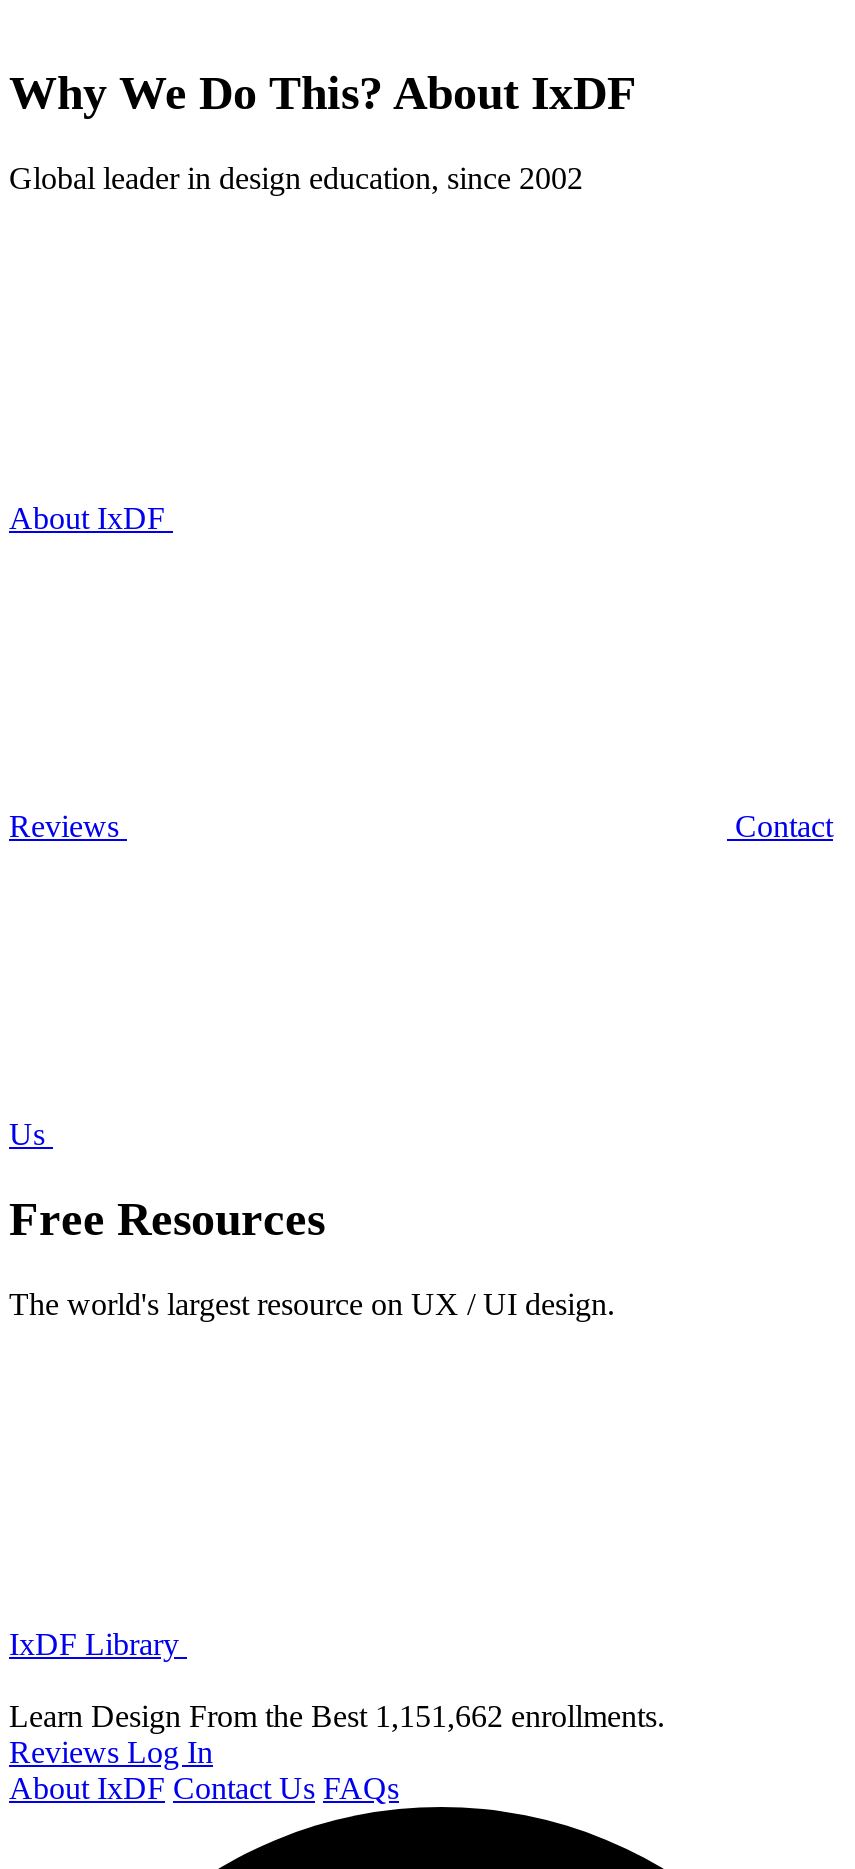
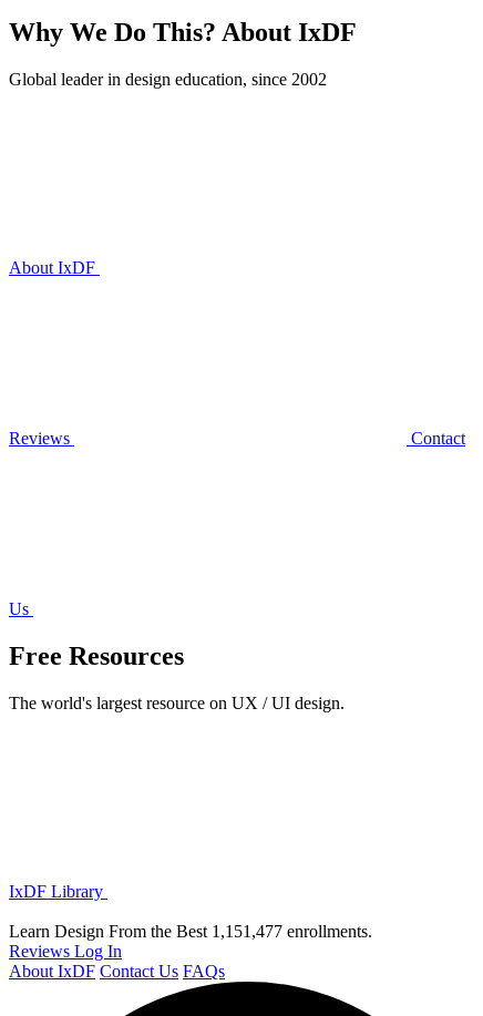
- Learn Design From the Best 1,151,662 enrollments.
+ Learn Design From the Best 1,151,477 enrollments.
